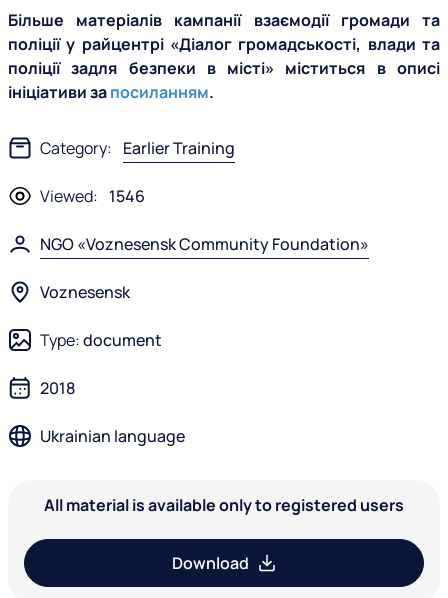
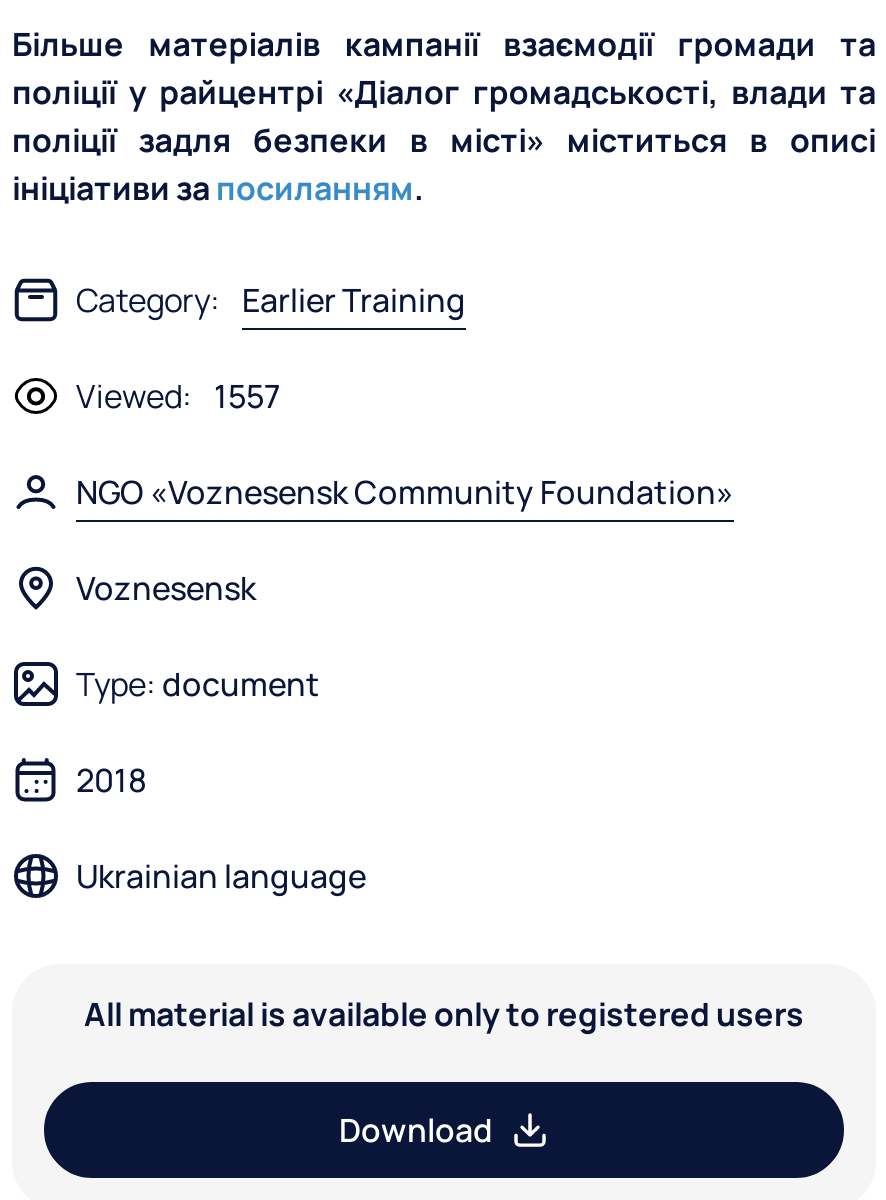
- Viewed: 1546
+ Viewed: 1557
